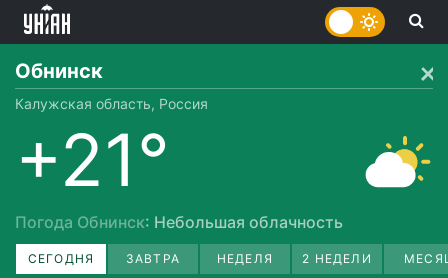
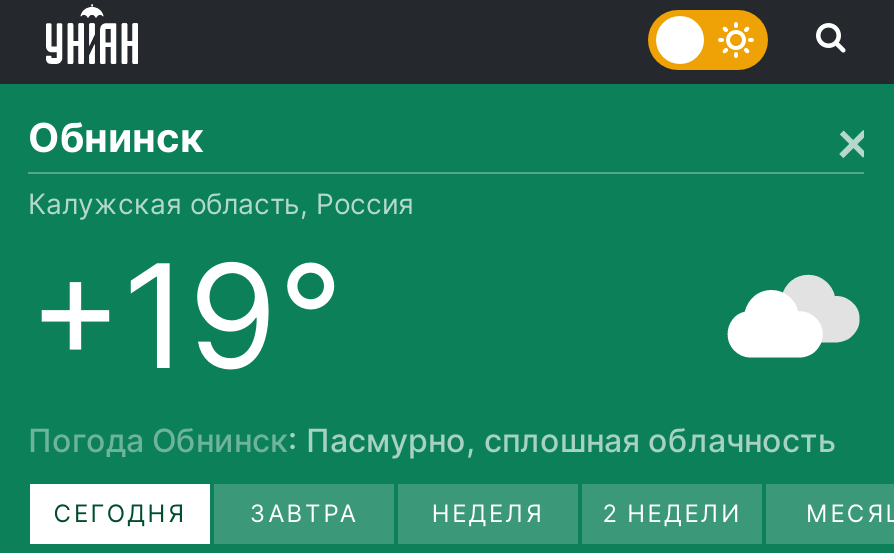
- [image]
- +21°
- Погода Обнинск: Небольшая облачность
+ [image]
+ +19°
+ Погода Обнинск: Пасмурно, сплошная облачность
